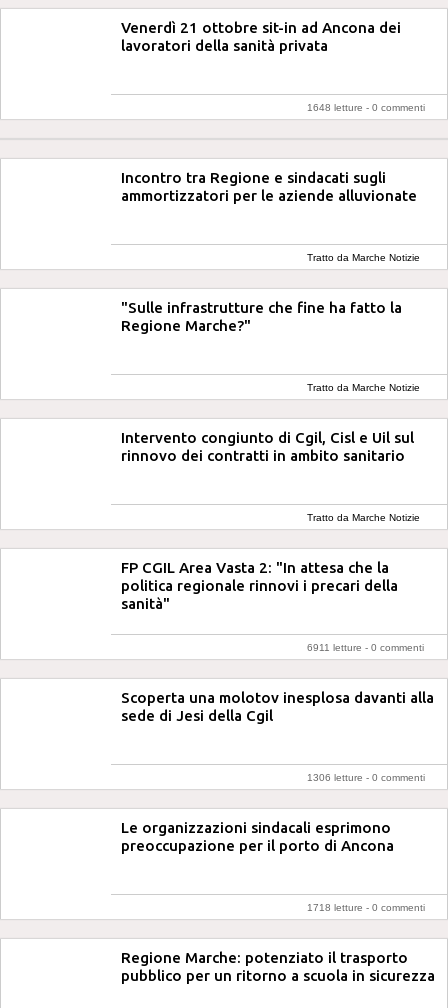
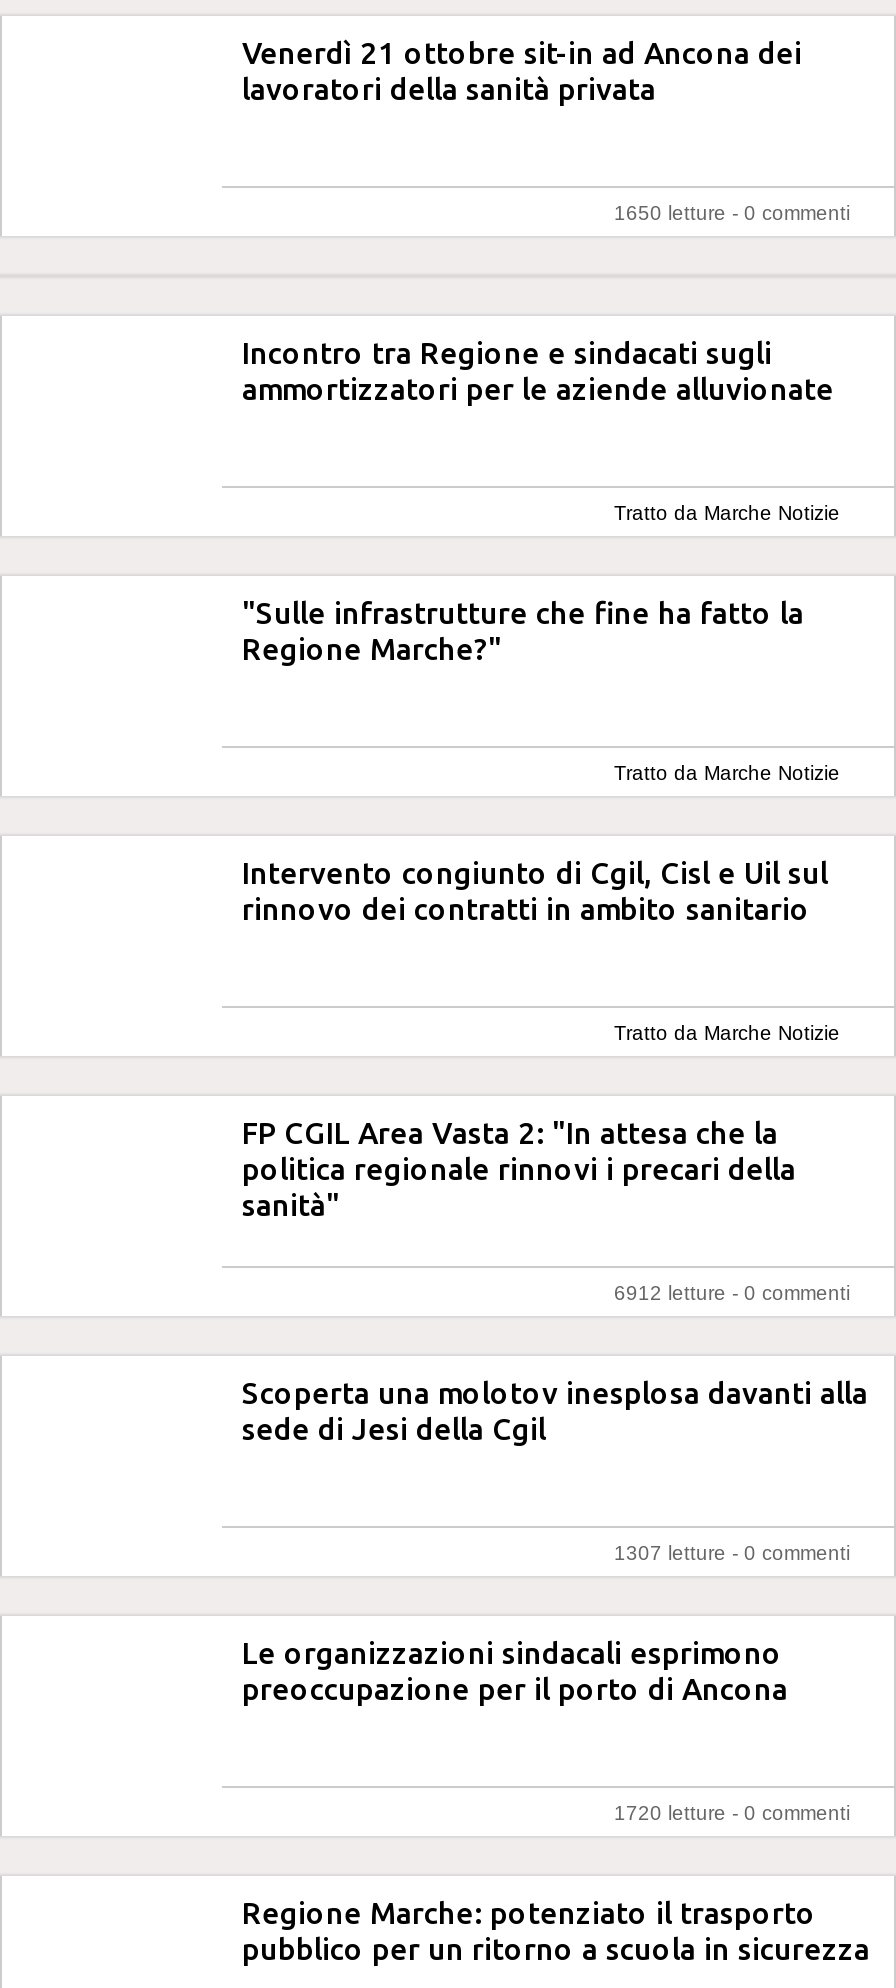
- 1648 letture - 0 commenti
+ 1650 letture - 0 commenti

- 6911 letture - 0 commenti
+ 6912 letture - 0 commenti

- 1306 letture - 0 commenti
+ 1307 letture - 0 commenti

- 1718 letture - 0 commenti
+ 1720 letture - 0 commenti
